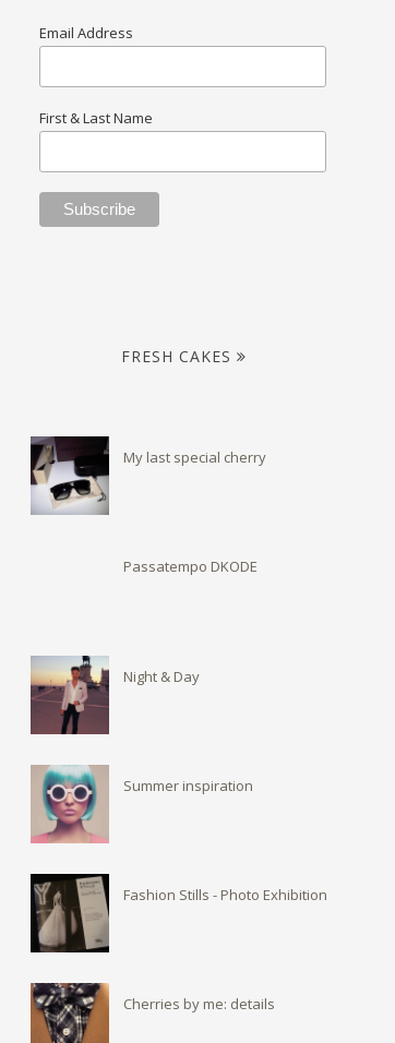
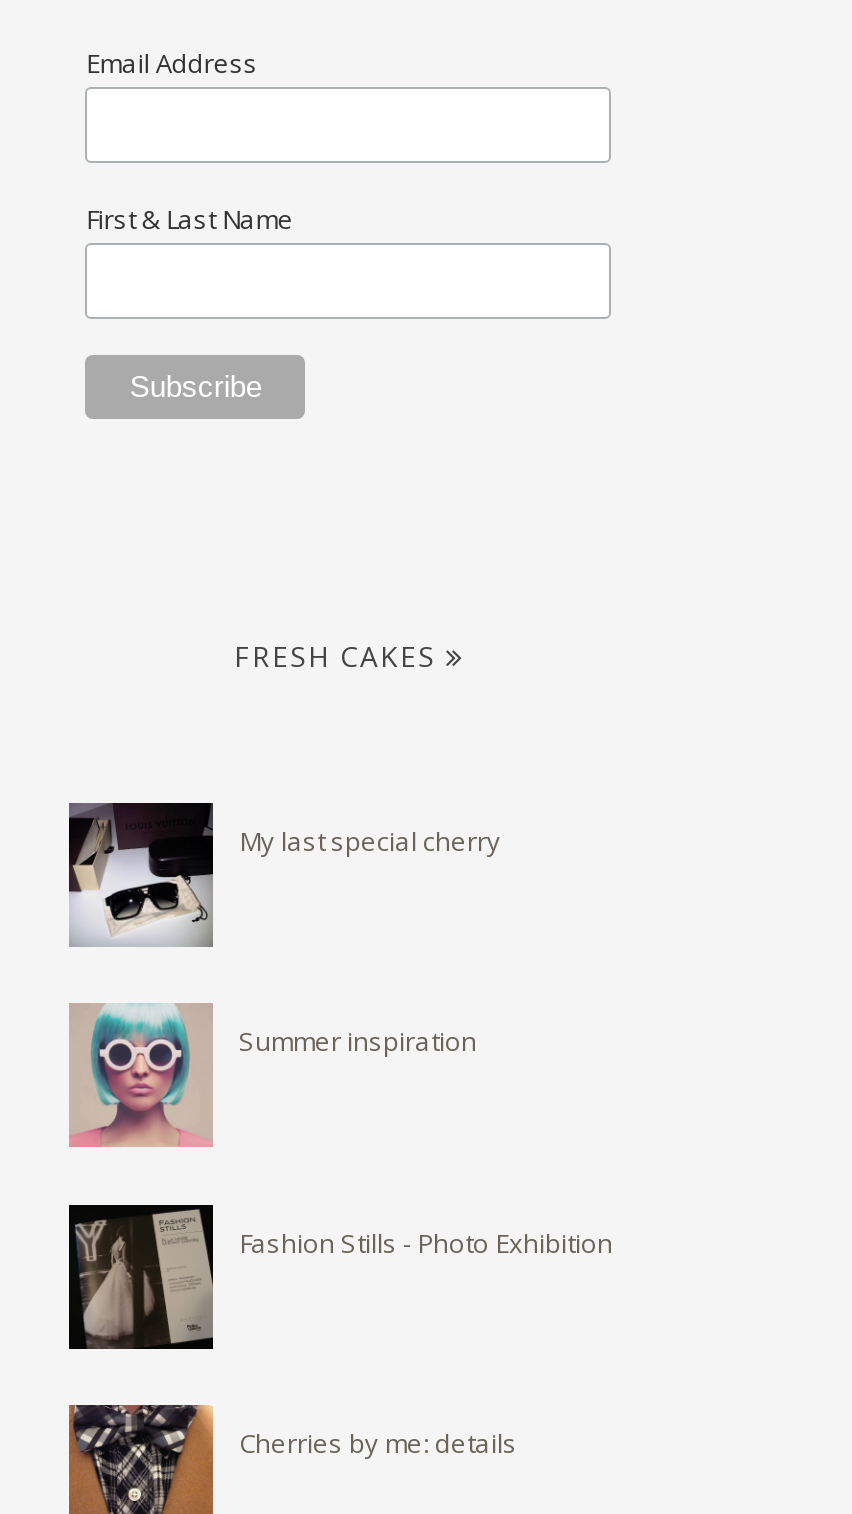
- Passatempo DKODE

- [image]
- Night & Day
